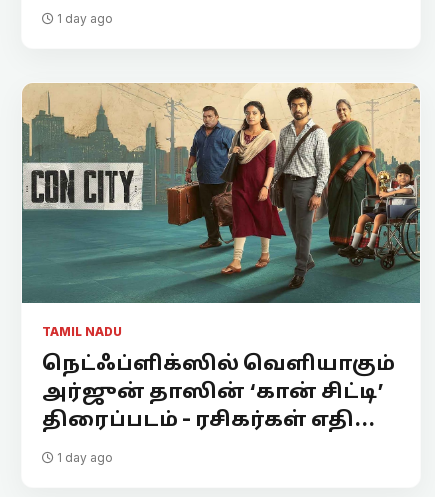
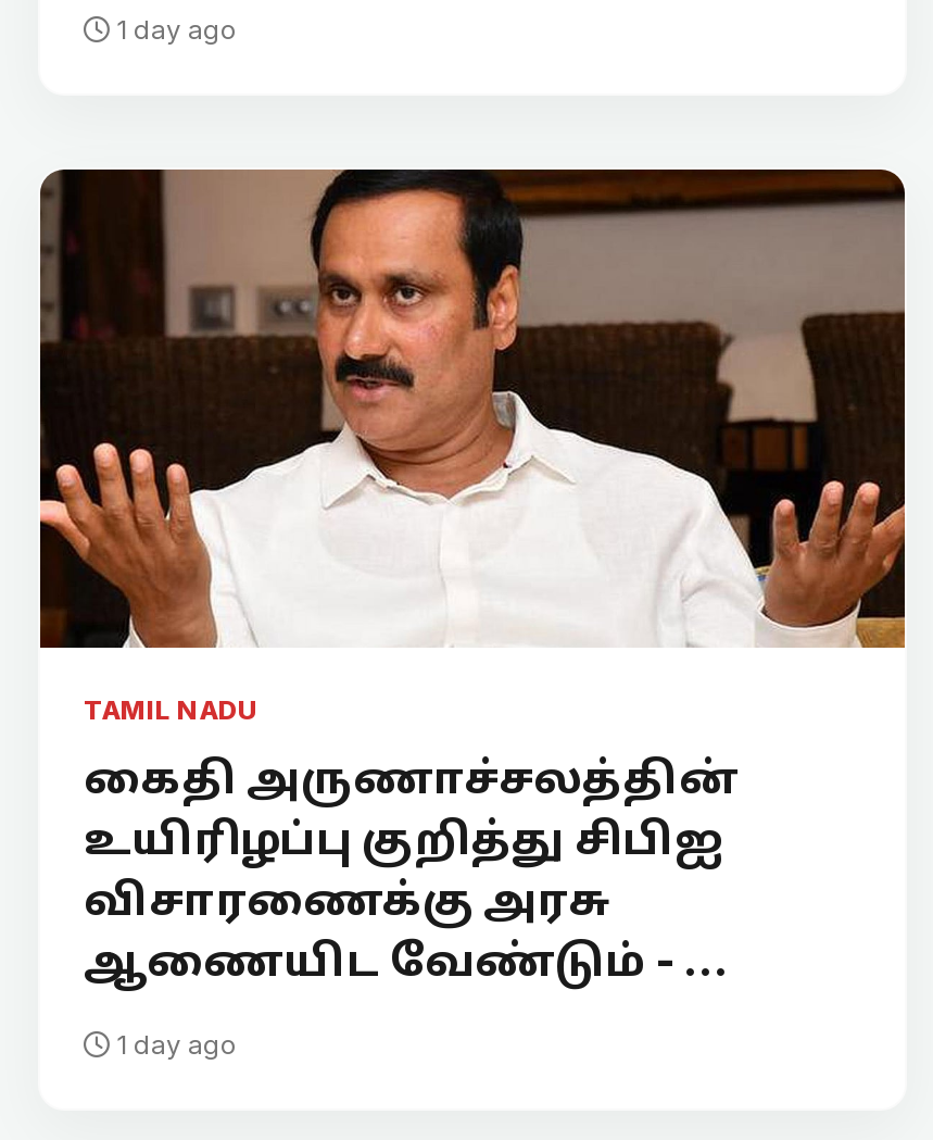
- [image]
+ [image]

- நெட்ஃப்ளிக்ஸில் வெளியாகும்
- அர்ஜுன் தாஸின் ‘கான் சிட்டி’
- திரைப்படம் - ரசிகர்கள் எதி...
+ கைதி அருணாச்சலத்தின்
+ உயிரிழப்பு குறித்து சிபிஐ
+ விசாரணைக்கு அரசு
+ ஆணையிட வேண்டும் - ...
